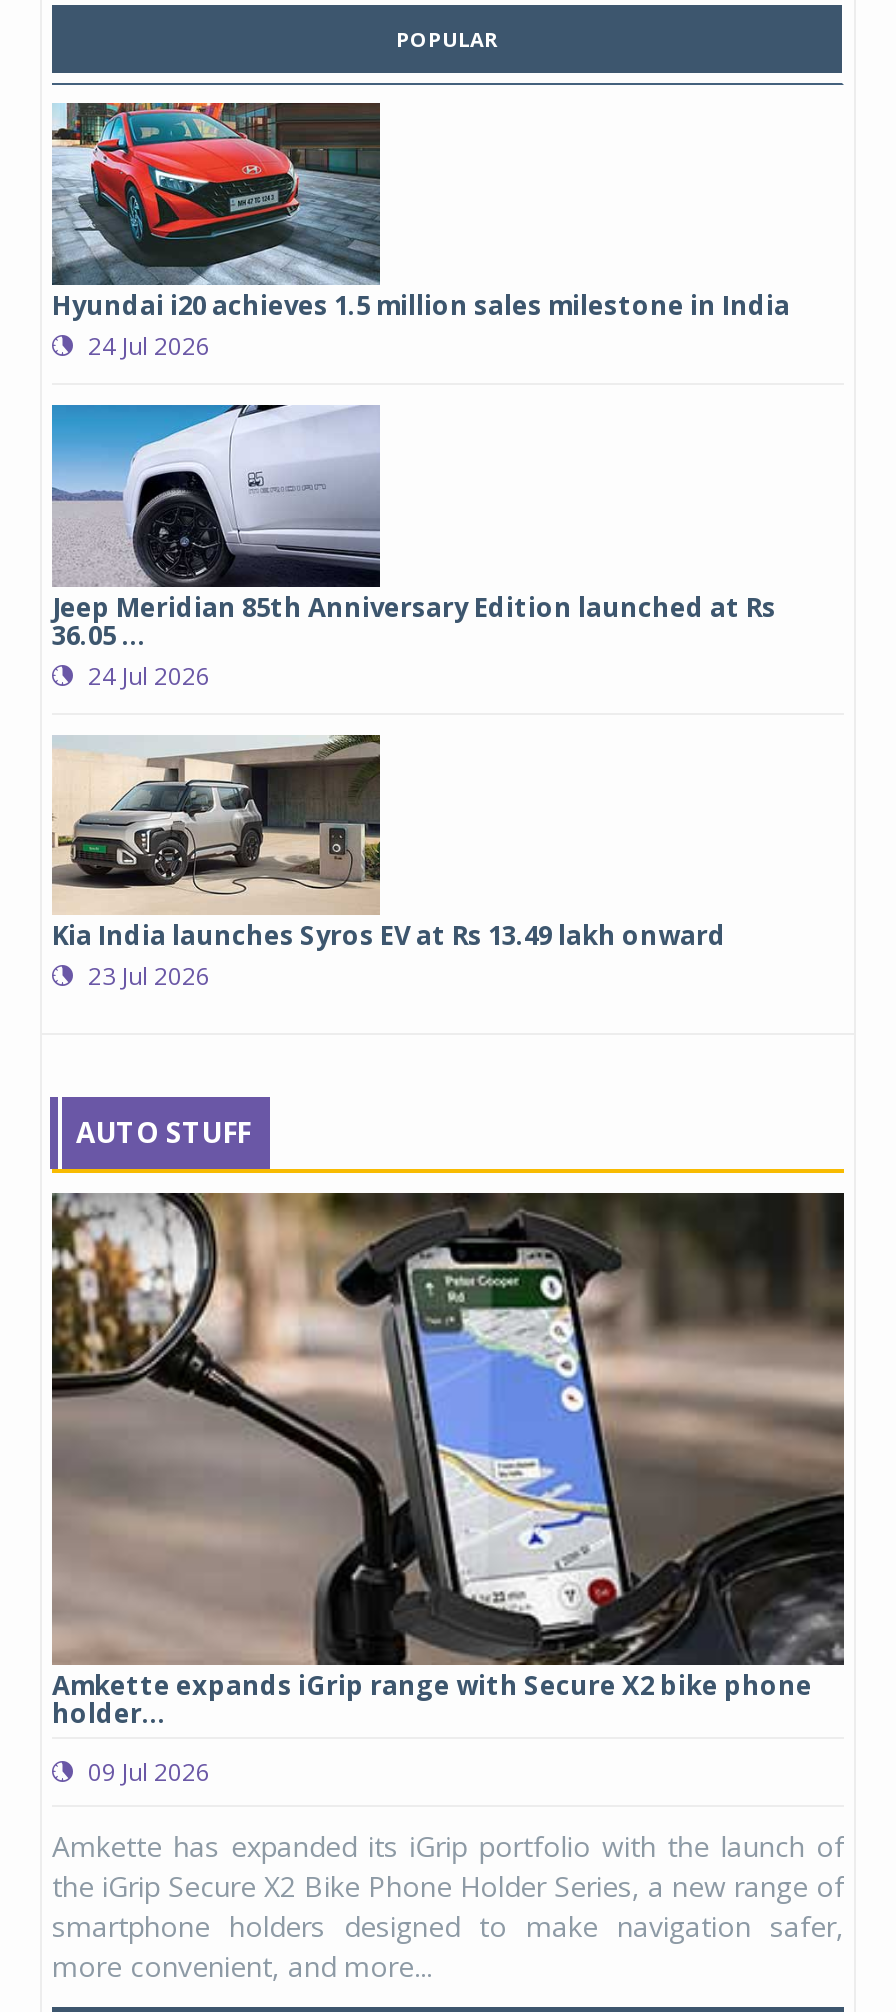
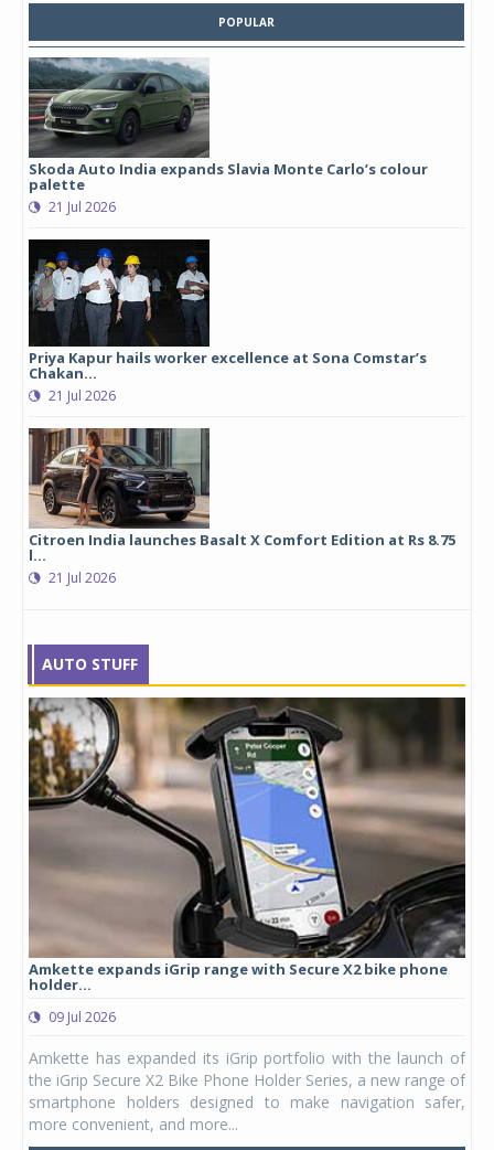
- [image]
+ [image]

- Hyundai i20 achieves 1.5 million sales milestone in India
- 24 Jul 2026
+ Skoda Auto India expands Slavia Monte Carlo’s colour
+ palette
+ 21 Jul 2026

- [image]
- Jeep Meridian 85th Anniversary Edition launched at Rs
- 36.05 ...
- 24 Jul 2026
+ [image]
+ Priya Kapur hails worker excellence at Sona Comstar’s
+ Chakan...
+ 21 Jul 2026

- [image]
- Kia India launches Syros EV at Rs 13.49 lakh onward
- 23 Jul 2026
+ [image]
+ Citroen India launches Basalt X Comfort Edition at Rs 8.75
+ l...
+ 21 Jul 2026
